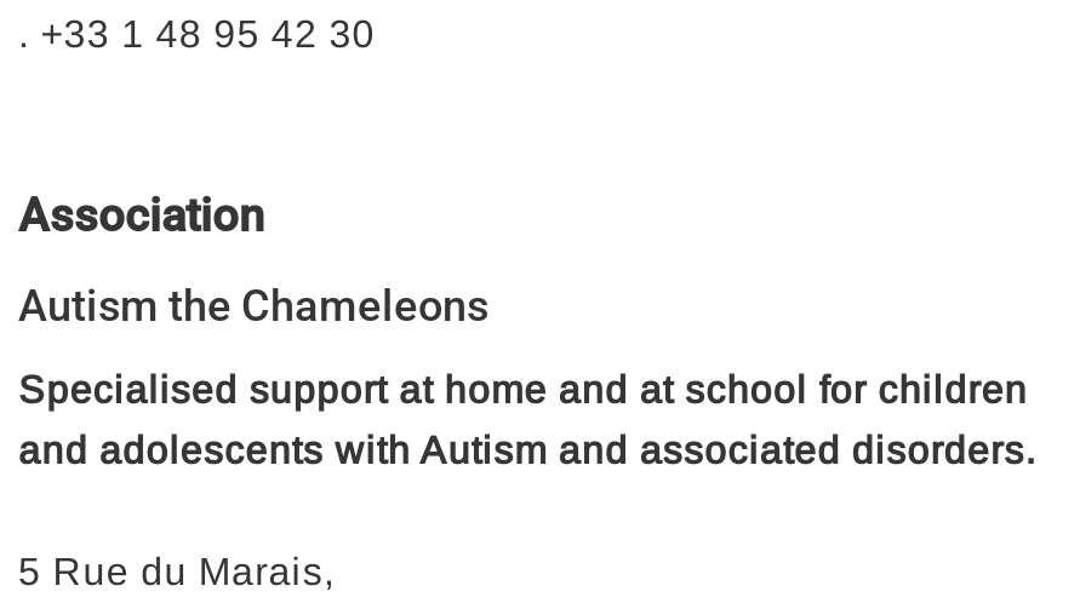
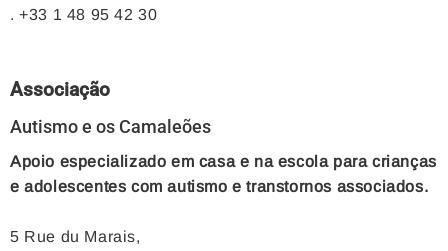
- Association
+ Associação

- Autism the Chameleons
+ Autismo e os Camaleões

- Specialised support at home and at school for children
+ Apoio especializado em casa e na escola para crianças

- and adolescents with Autism and associated disorders.
+ e adolescentes com autismo e transtornos associados.
